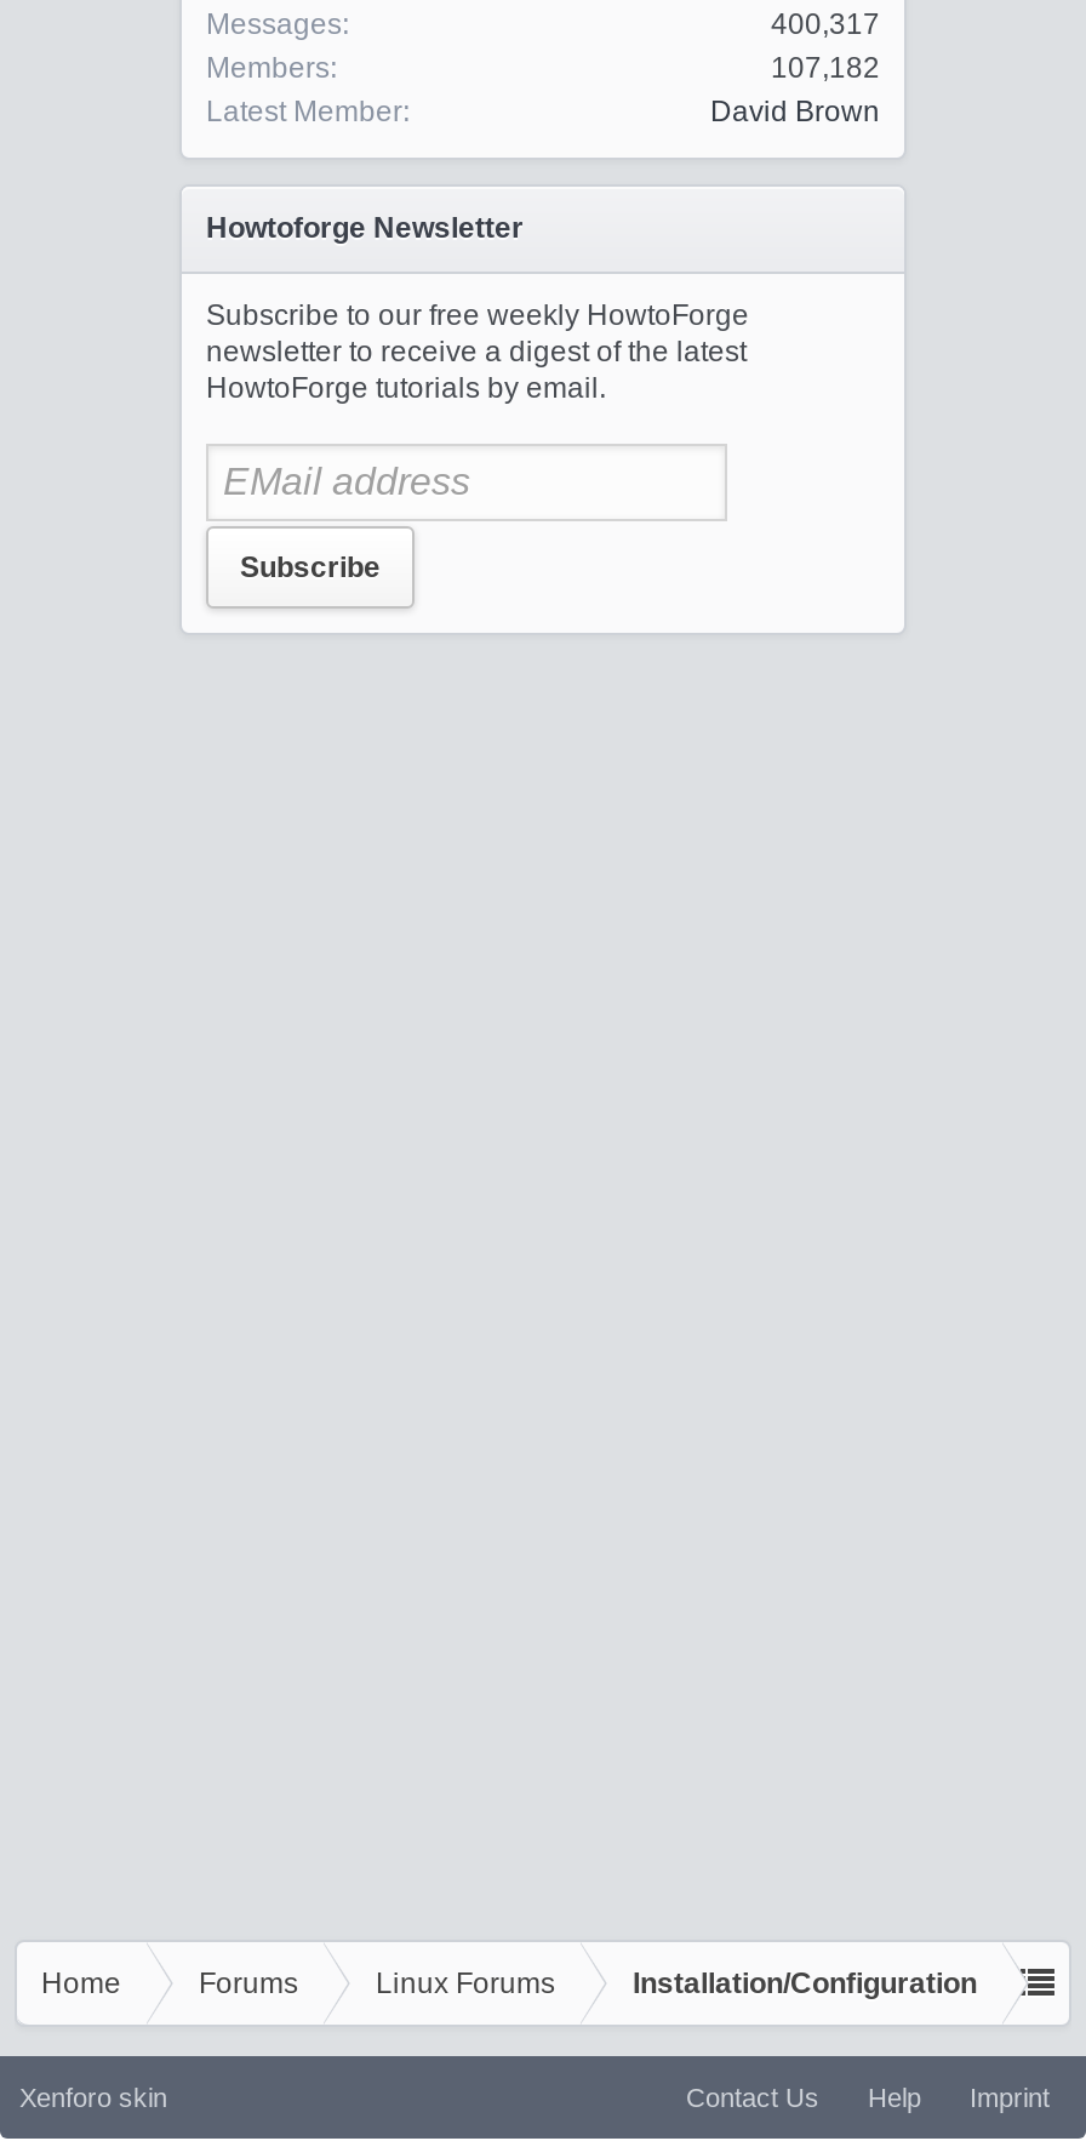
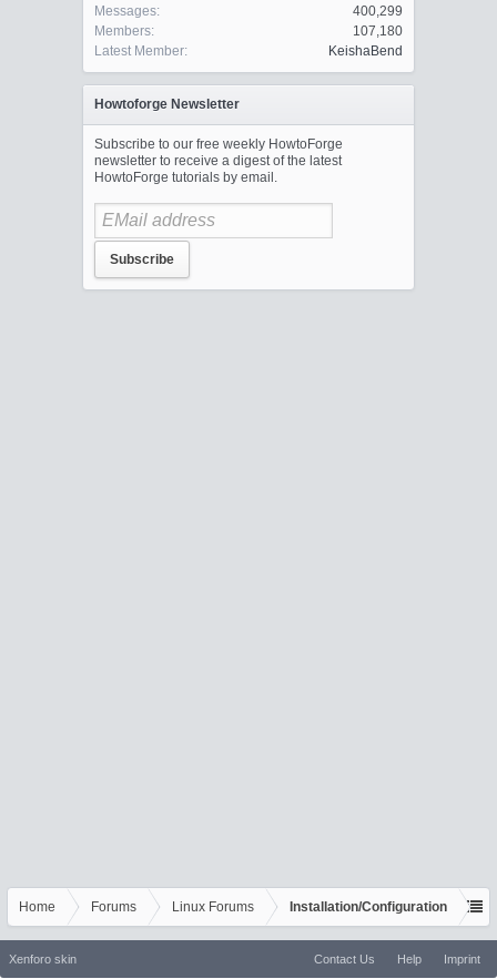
- 400,317
+ 400,299

- 107,182
+ 107,180

- David Brown
+ KeishaBend
